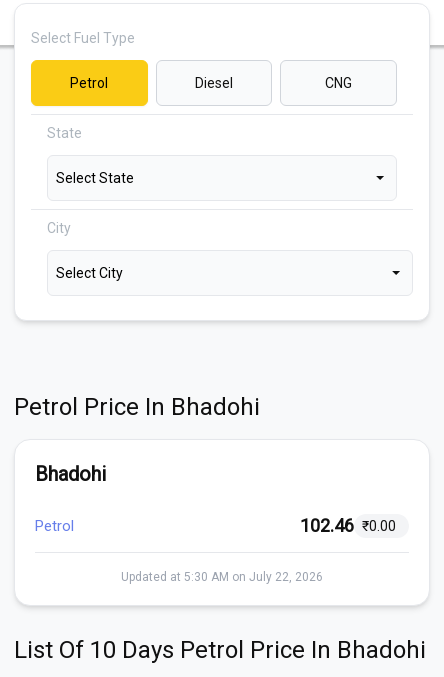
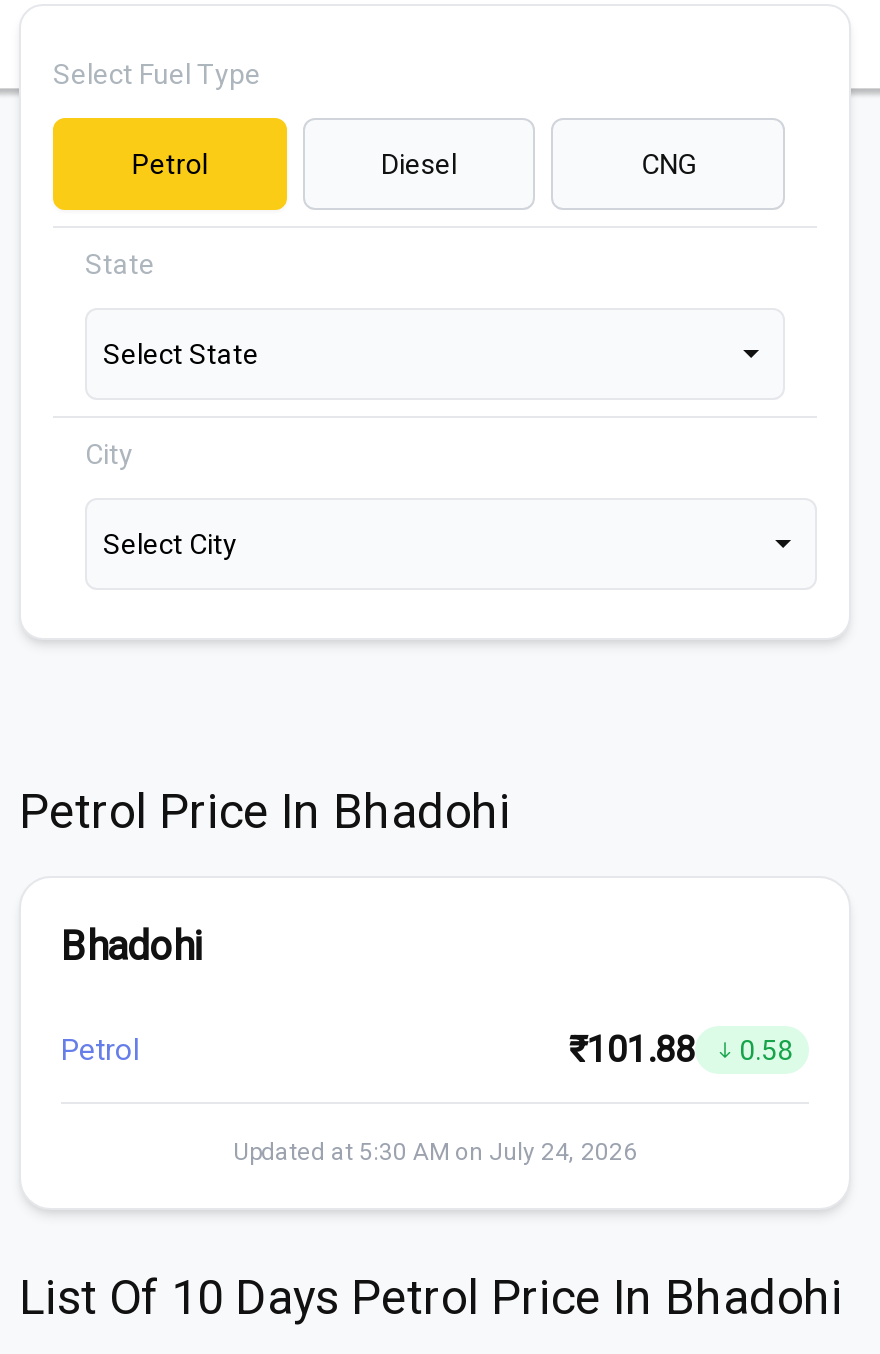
- 102.46 ₹0.00
+ ₹101.88
+ 0.58

- Updated at 5:30 AM on July 22, 2026
+ Updated at 5:30 AM on July 24, 2026
